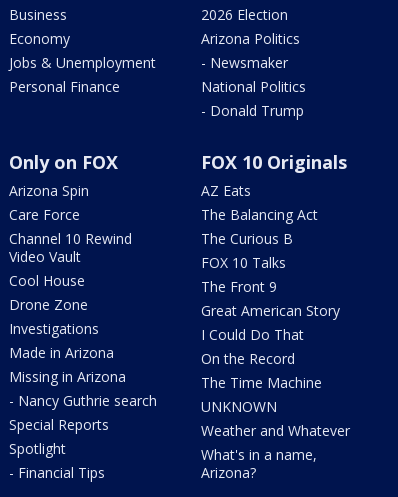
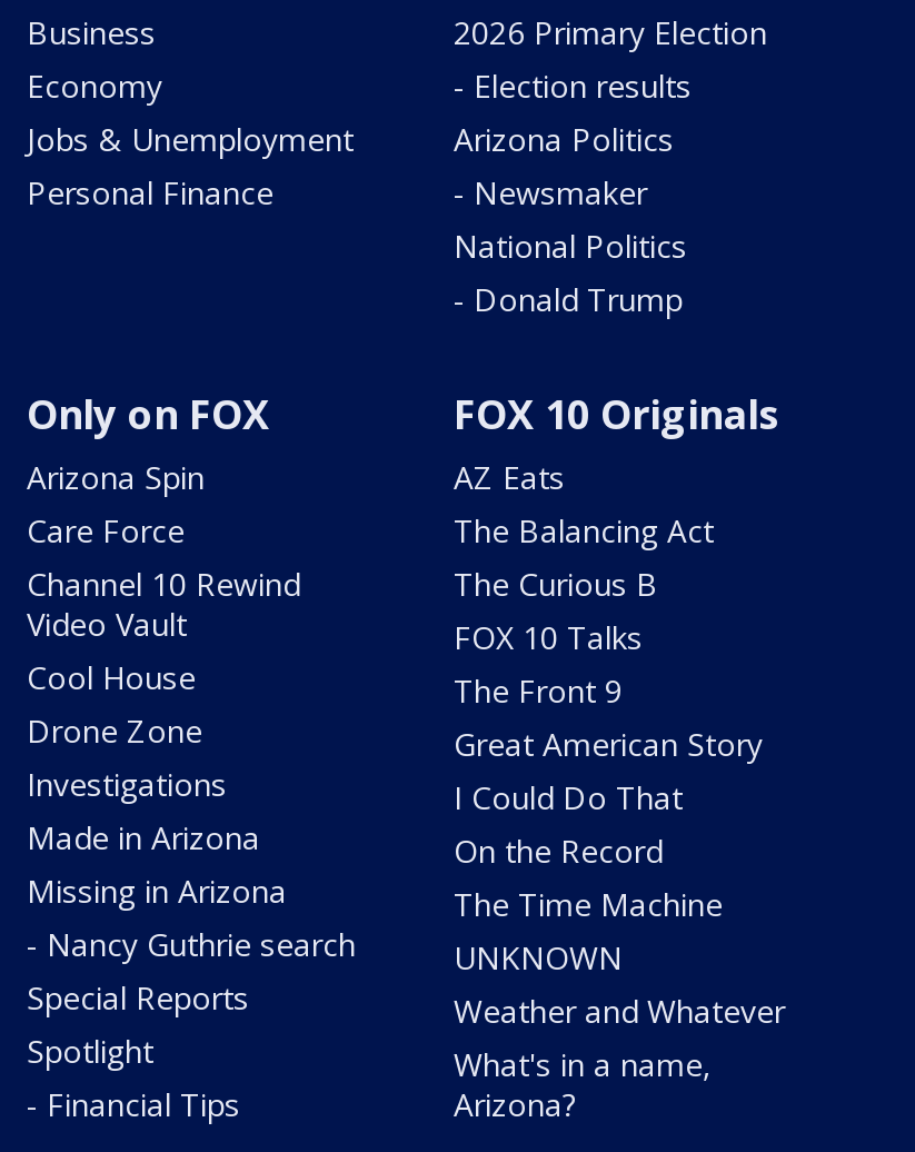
- 2026 Election
+ 2026 Primary Election
+ - Election results
